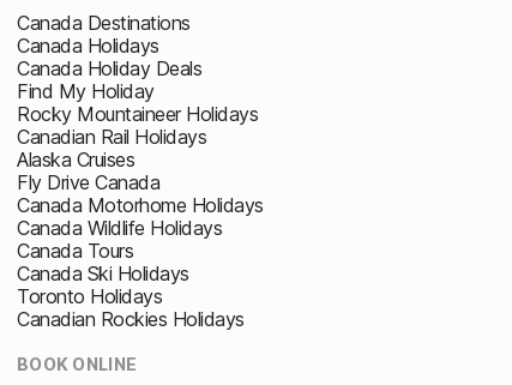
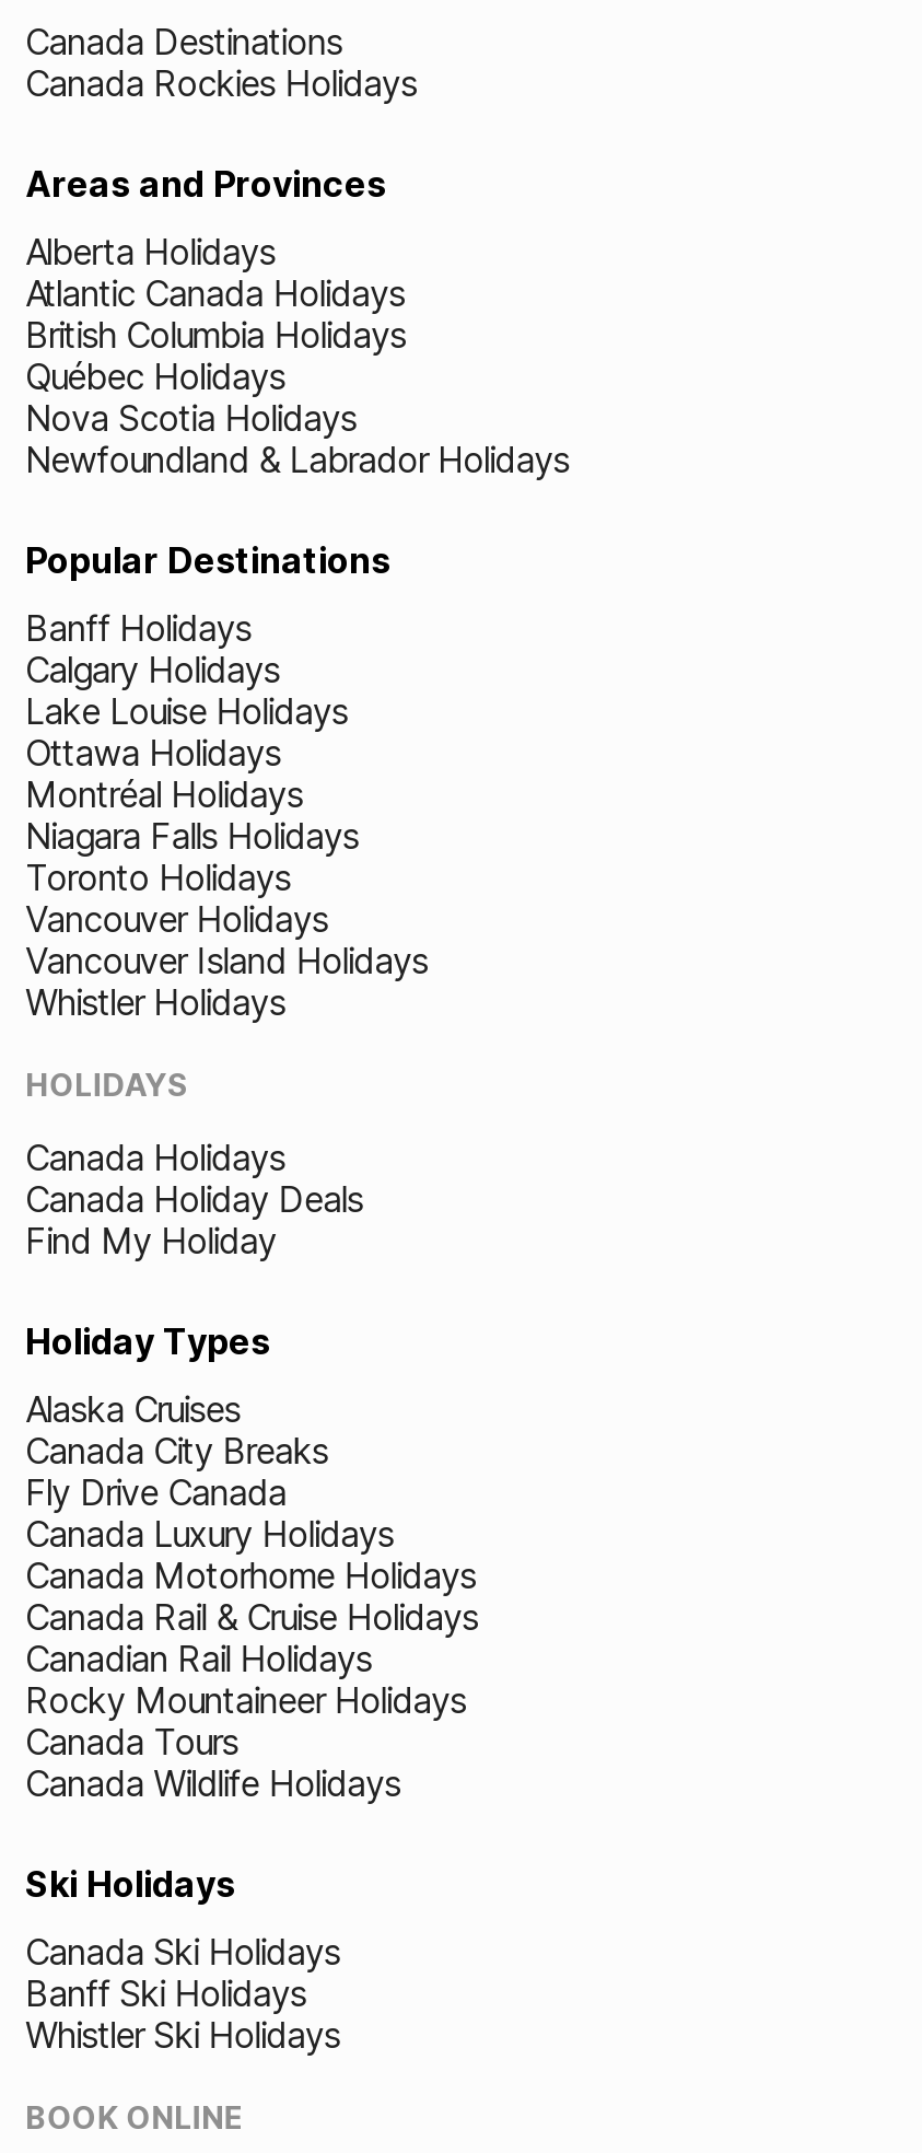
+ Canada Rockies Holidays
+ Areas and Provinces
+ Alberta Holidays
+ Atlantic Canada Holidays
+ British Columbia Holidays
+ Québec Holidays
+ Nova Scotia Holidays
+ Newfoundland & Labrador Holidays
+ Popular Destinations
+ Banff Holidays
+ Calgary Holidays
+ Lake Louise Holidays
+ Ottawa Holidays
+ Montréal Holidays
+ Niagara Falls Holidays
+ Vancouver Holidays
+ Vancouver Island Holidays
+ Whistler Holidays
+ HOLIDAYS

+ Holiday Types
+ Canada City Breaks
+ Canada Luxury Holidays
+ Canada Rail & Cruise Holidays

moved down: Rocky Mountaineer Holidays

moved up: Canadian Rail Holidays | Alaska Cruises | Fly Drive Canada | Canada Motorhome Holidays

moved up: Canada Tours

+ Ski Holidays

moved up: Toronto Holidays

- Canadian Rockies Holidays
+ Banff Ski Holidays
+ Whistler Ski Holidays
